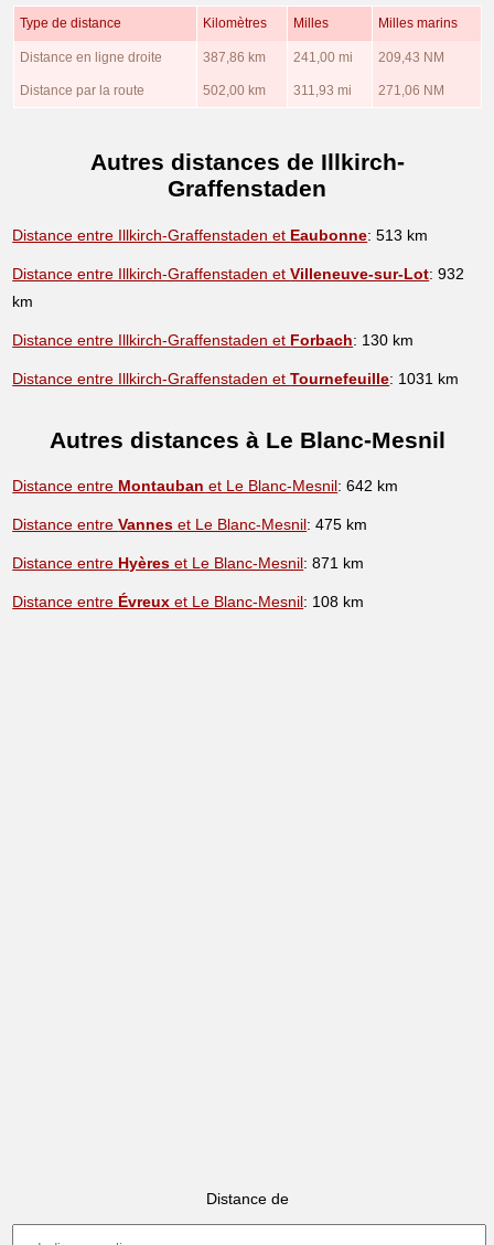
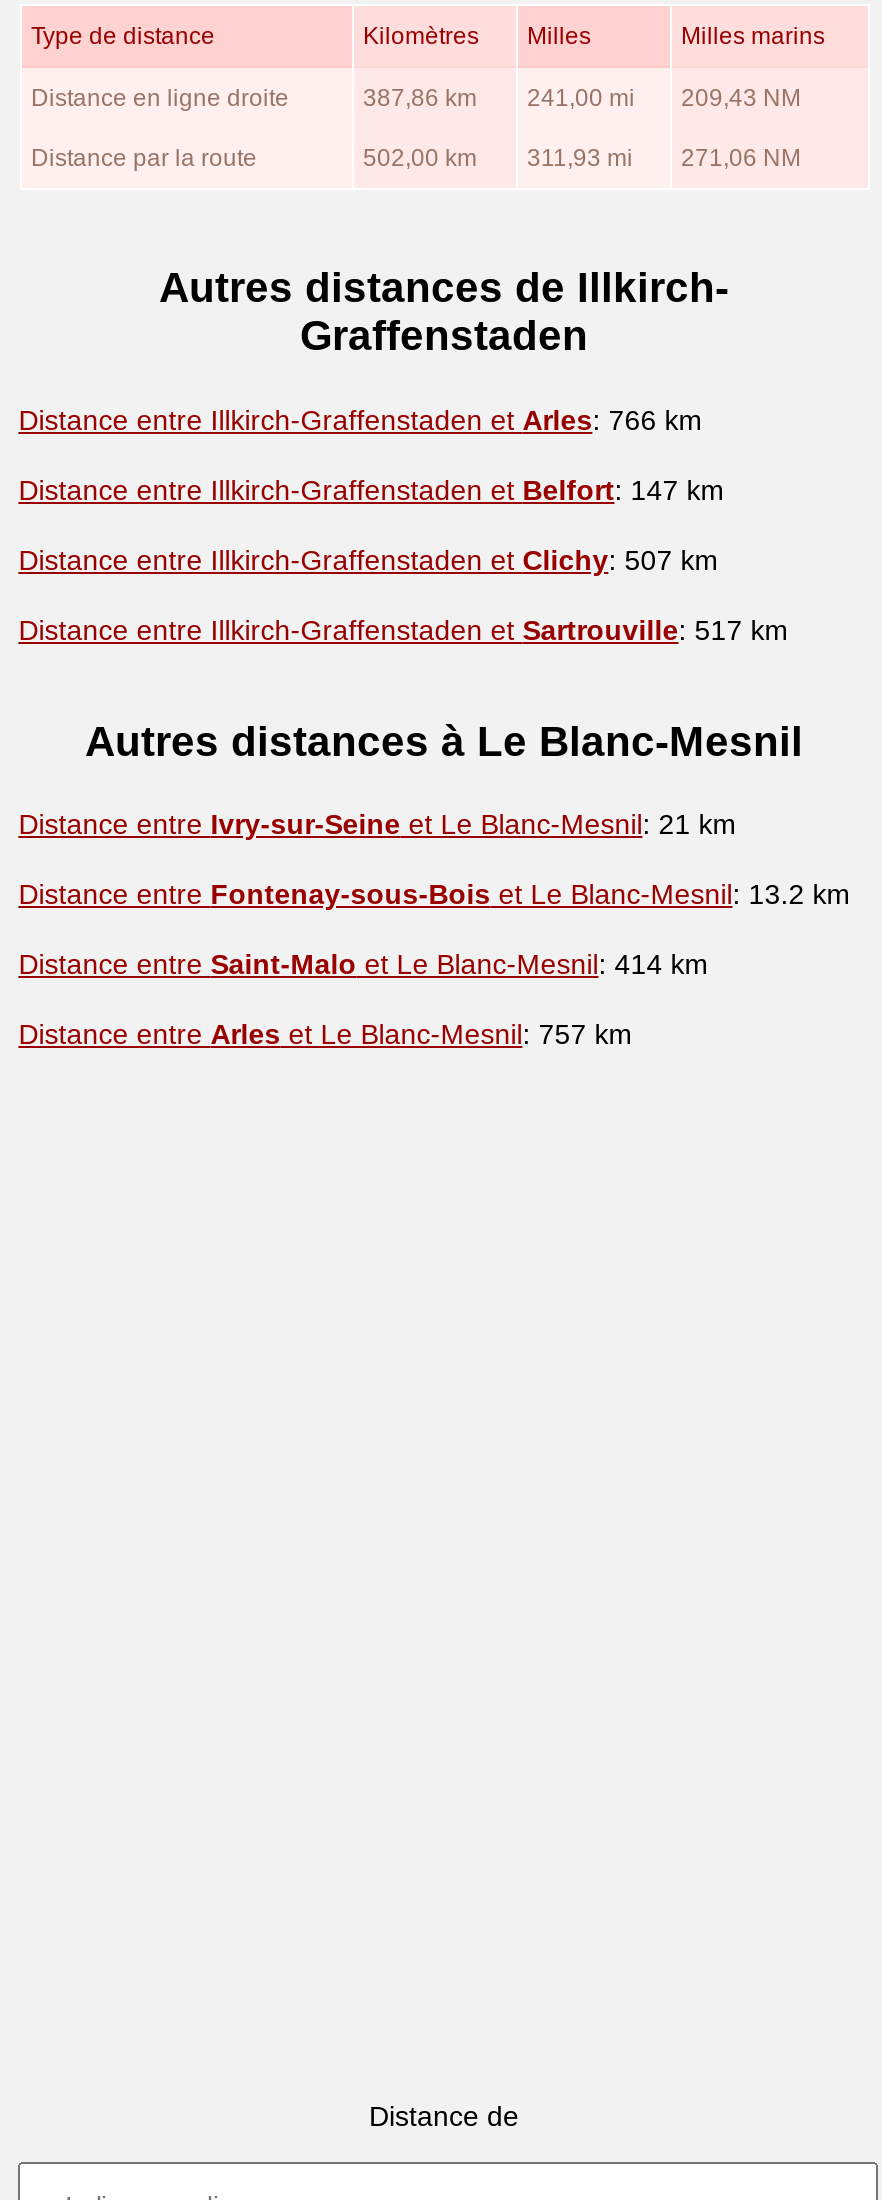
- Distance entre Illkirch-Graffenstaden et Eaubonne: 513 km
- Distance entre Illkirch-Graffenstaden et Villeneuve-sur-Lot: 932
- km
- Distance entre Illkirch-Graffenstaden et Forbach: 130 km
- Distance entre Illkirch-Graffenstaden et Tournefeuille: 1031 km
+ Distance entre Illkirch-Graffenstaden et Arles: 766 km
+ Distance entre Illkirch-Graffenstaden et Belfort: 147 km
+ Distance entre Illkirch-Graffenstaden et Clichy: 507 km
+ Distance entre Illkirch-Graffenstaden et Sartrouville: 517 km

- Distance entre Montauban et Le Blanc-Mesnil: 642 km
+ Distance entre Ivry-sur-Seine et Le Blanc-Mesnil: 21 km

- Distance entre Vannes et Le Blanc-Mesnil: 475 km
+ Distance entre Fontenay-sous-Bois et Le Blanc-Mesnil: 13.2 km

- Distance entre Hyères et Le Blanc-Mesnil: 871 km
+ Distance entre Saint-Malo et Le Blanc-Mesnil: 414 km

- Distance entre Évreux et Le Blanc-Mesnil: 108 km
+ Distance entre Arles et Le Blanc-Mesnil: 757 km
